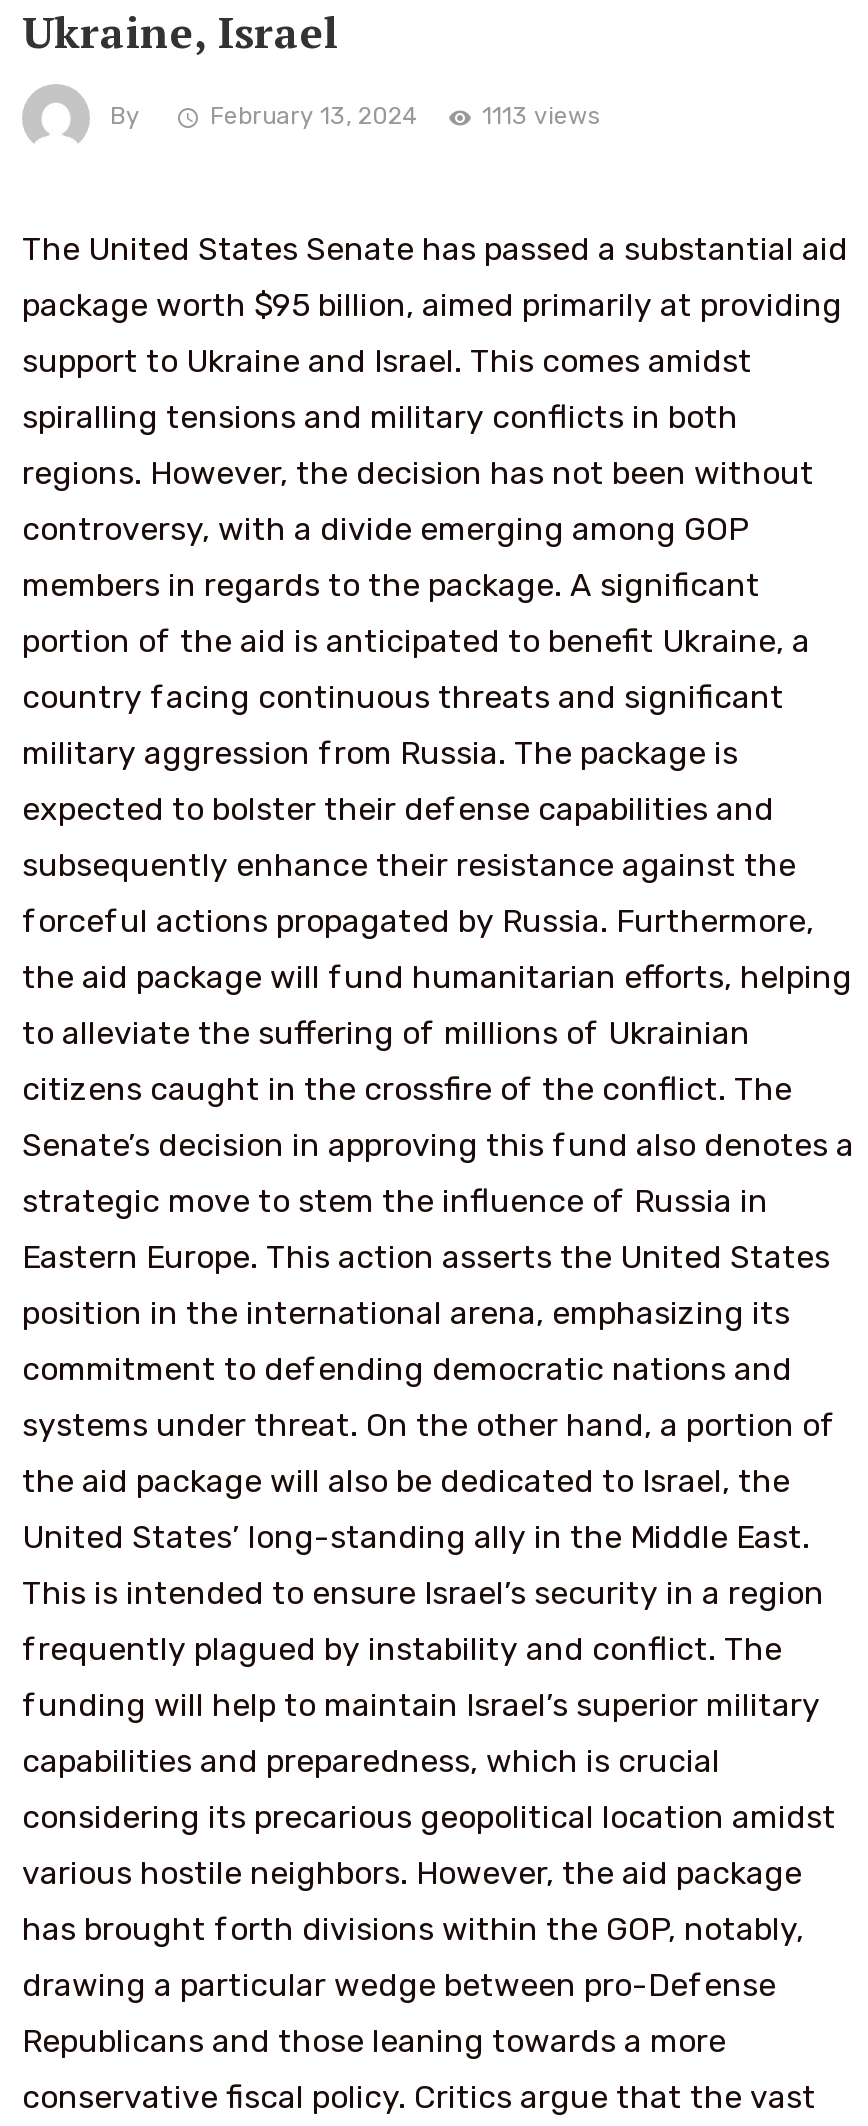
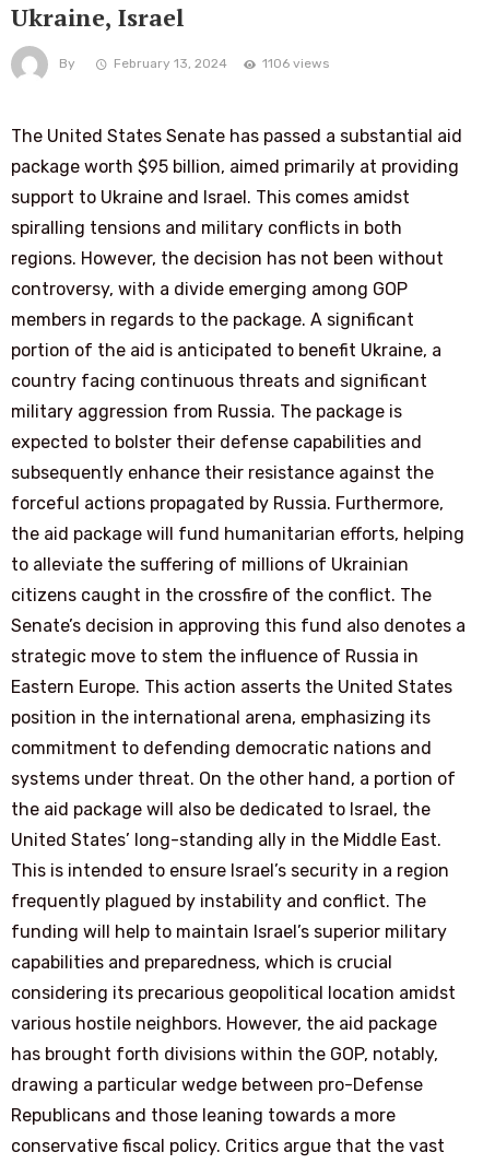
- 1113 views
+ 1106 views
